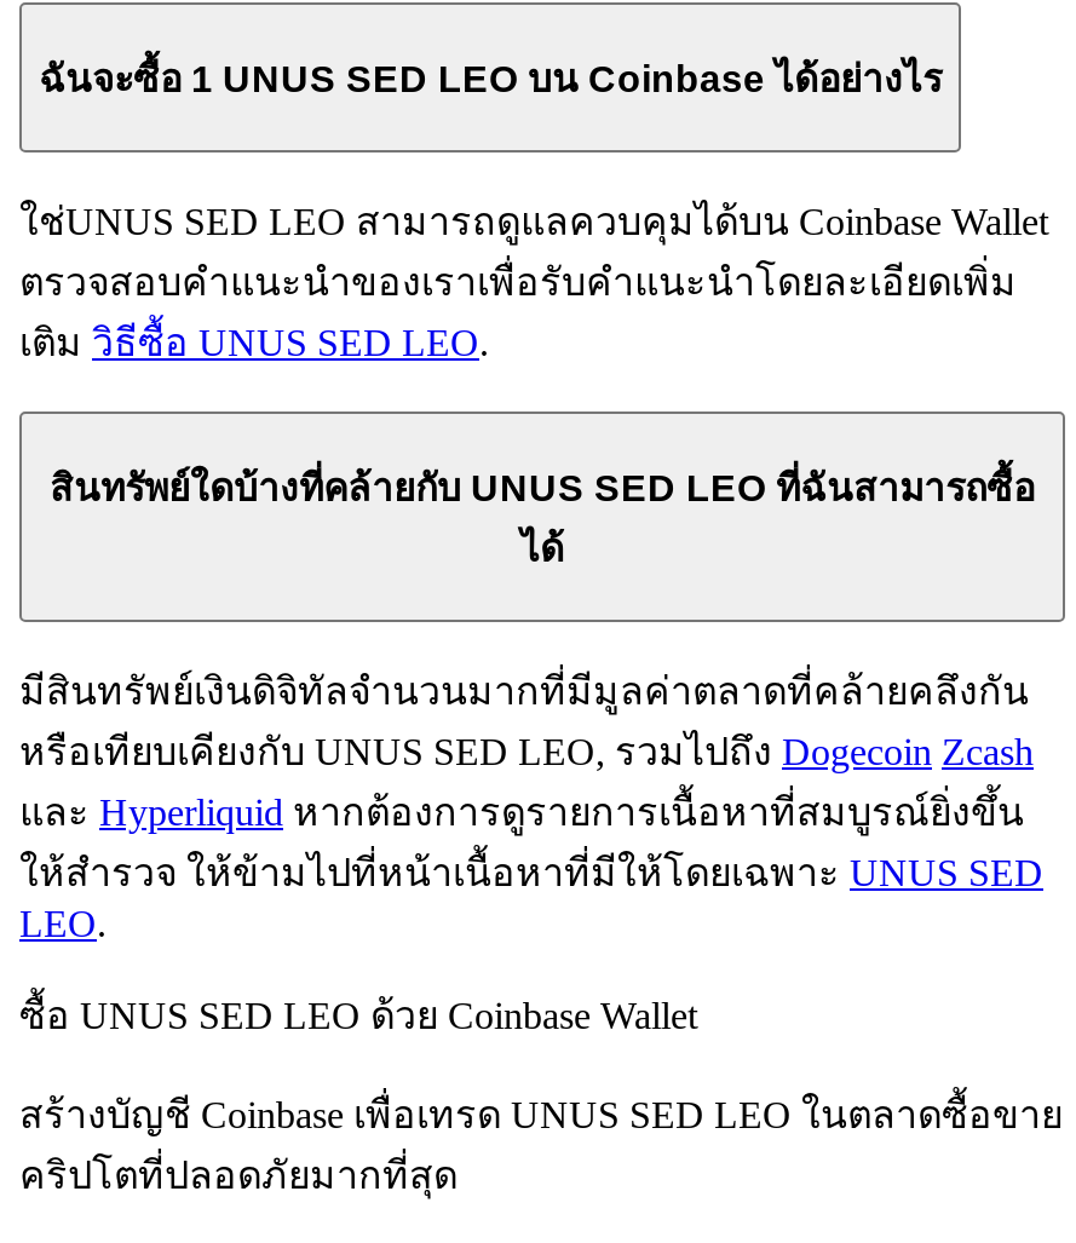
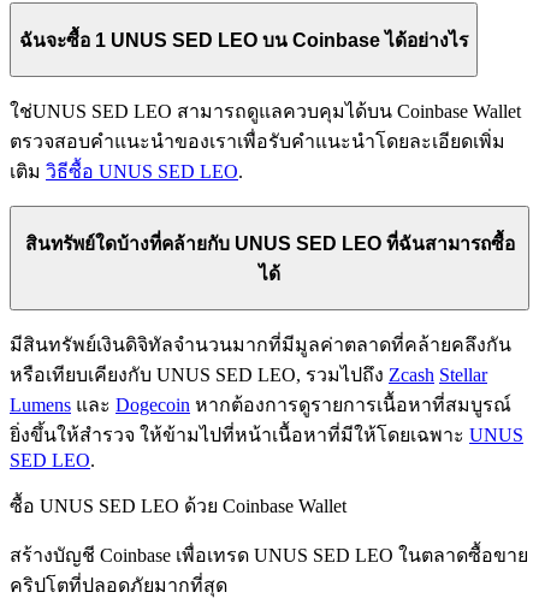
- หรือเทียบเคียงกับ UNUS SED LEO, รวมไปถึงDogecoin Zcash
+ หรือเทียบเคียงกับ UNUS SED LEO, รวมไปถึงZcash Stellar

- และHyperliquidหากต้องการดูรายการเนื้อหาที่สมบูรณ์ยิ่งขึ้น
+ LumensและDogecoinหากต้องการดูรายการเนื้อหาที่สมบูรณ์

- ให้สำรวจ ให้ข้ามไปที่หน้าเนื้อหาที่มีให้โดยเฉพาะUNUS SED
- LEO.
+ ยิ่งขึ้นให้สำรวจ ให้ข้ามไปที่หน้าเนื้อหาที่มีให้โดยเฉพาะUNUS
+ SED LEO.
